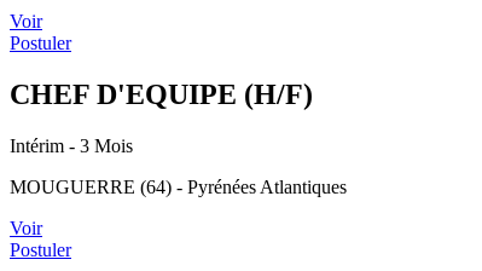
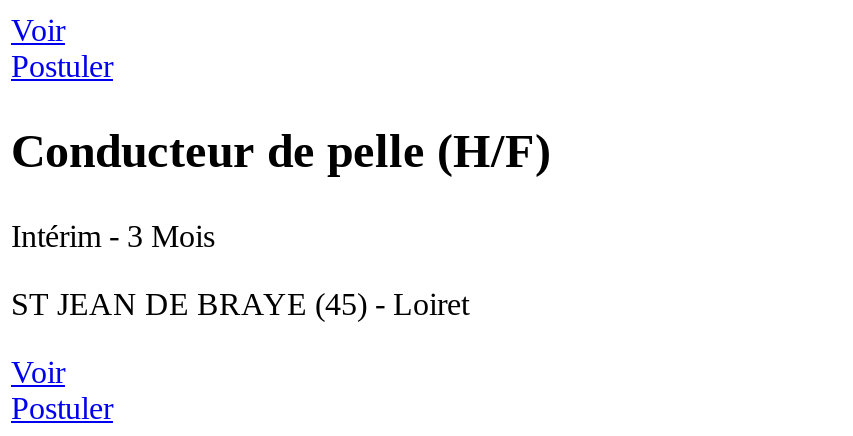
- CHEF D'EQUIPE (H/F)
+ Conducteur de pelle (H/F)

- MOUGUERRE (64) - Pyrénées Atlantiques
+ ST JEAN DE BRAYE (45) - Loiret
